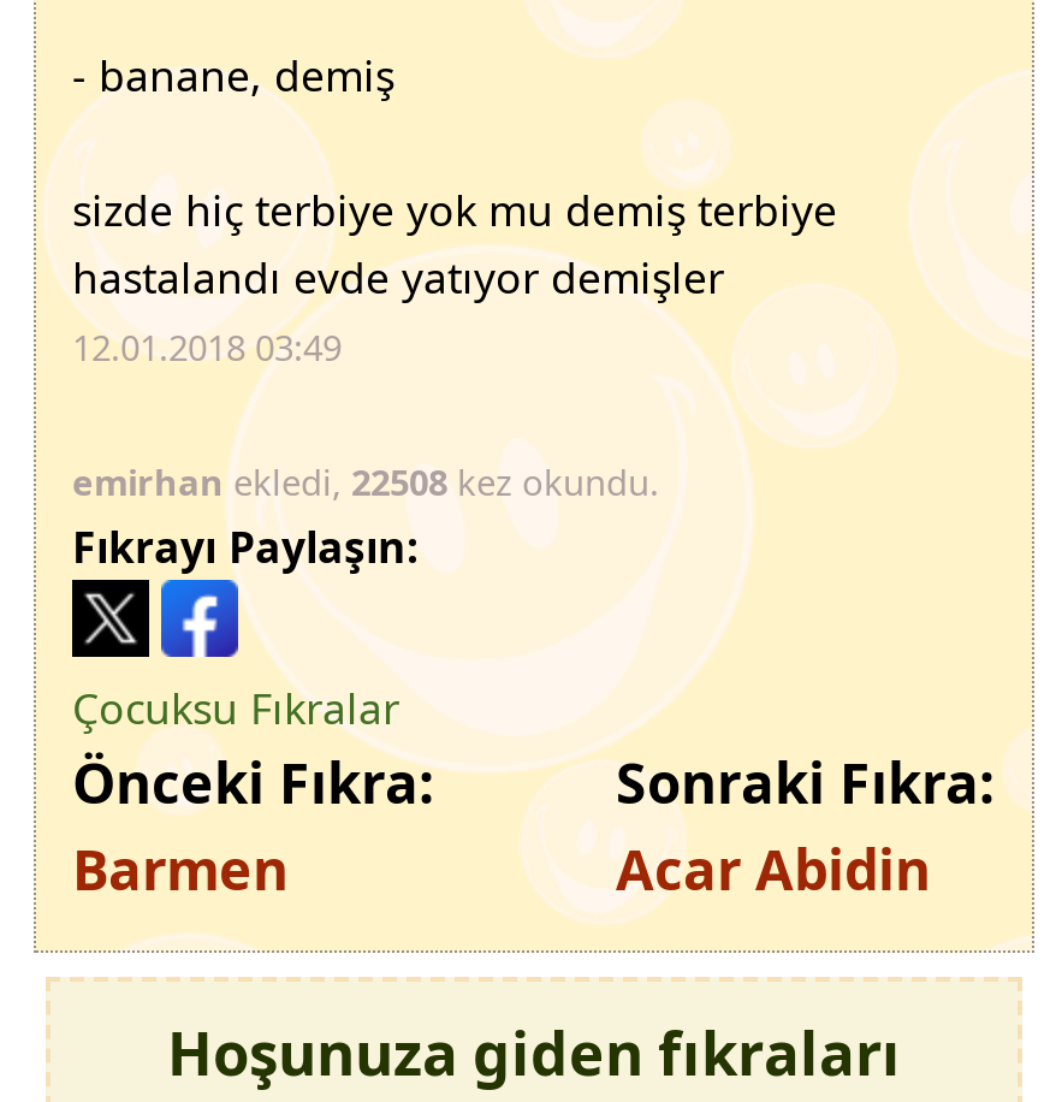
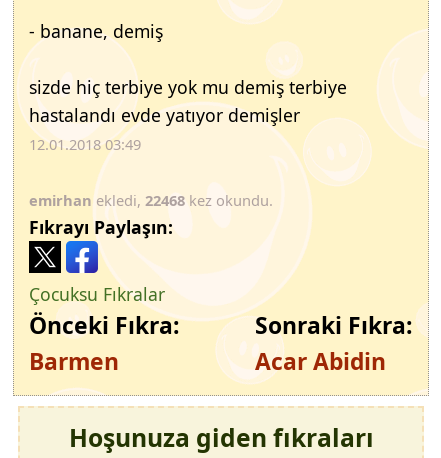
- emirhan ekledi, 22508 kez okundu.
+ emirhan ekledi, 22468 kez okundu.
